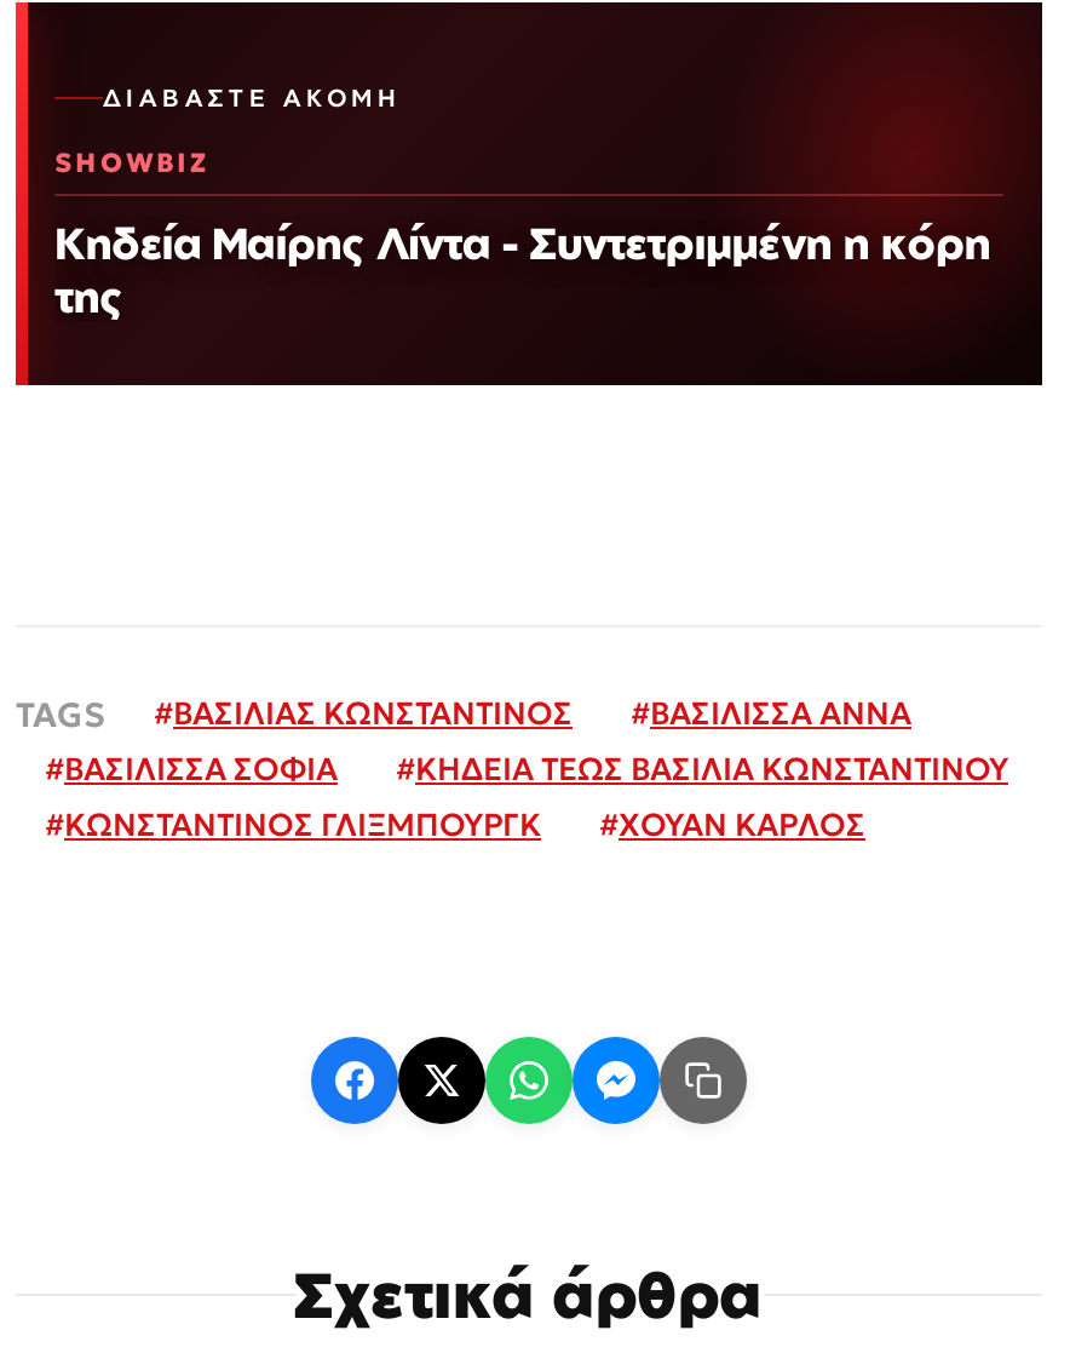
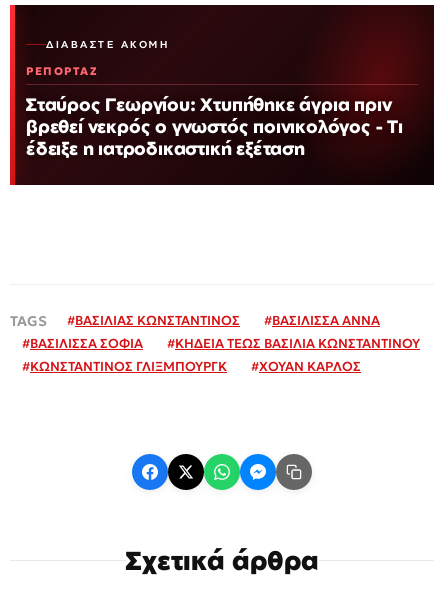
- SHOWBIZ
+ ΡΕΠΟΡΤΑΖ

- Κηδεία Μαίρης Λίντα - Συντετριμμένη η κόρη
- της
+ Σταύρος Γεωργίου: Χτυπήθηκε άγρια πριν
+ βρεθεί νεκρός ο γνωστός ποινικολόγος - Τι
+ έδειξε η ιατροδικαστική εξέταση
